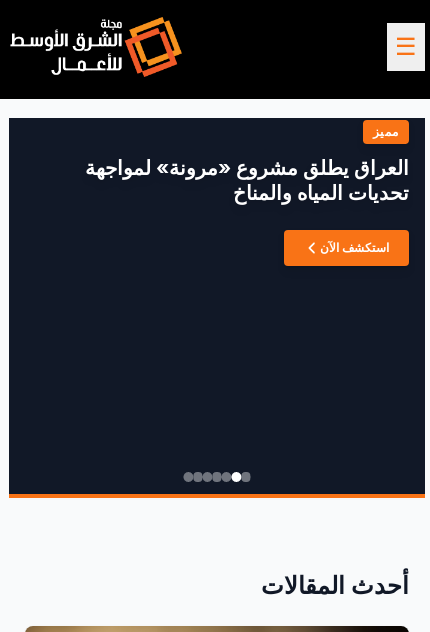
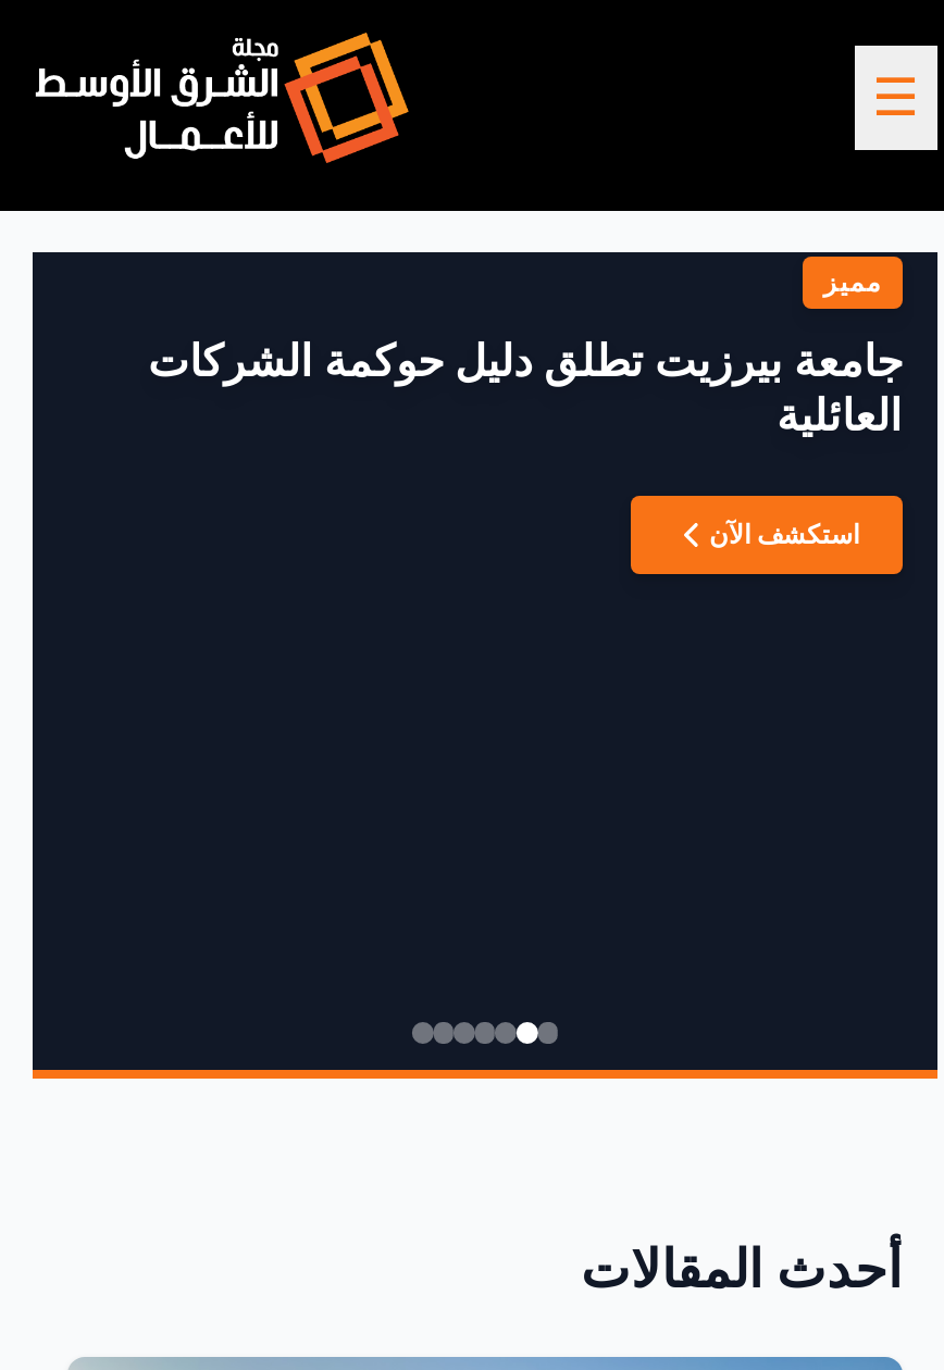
- العراق يطلق مشروع «مرونة» لمواجهة
- تحديات المياه والمناخ
+ جامعة بيرزيت تطلق دليل حوكمة الشركات
+ العائلية
